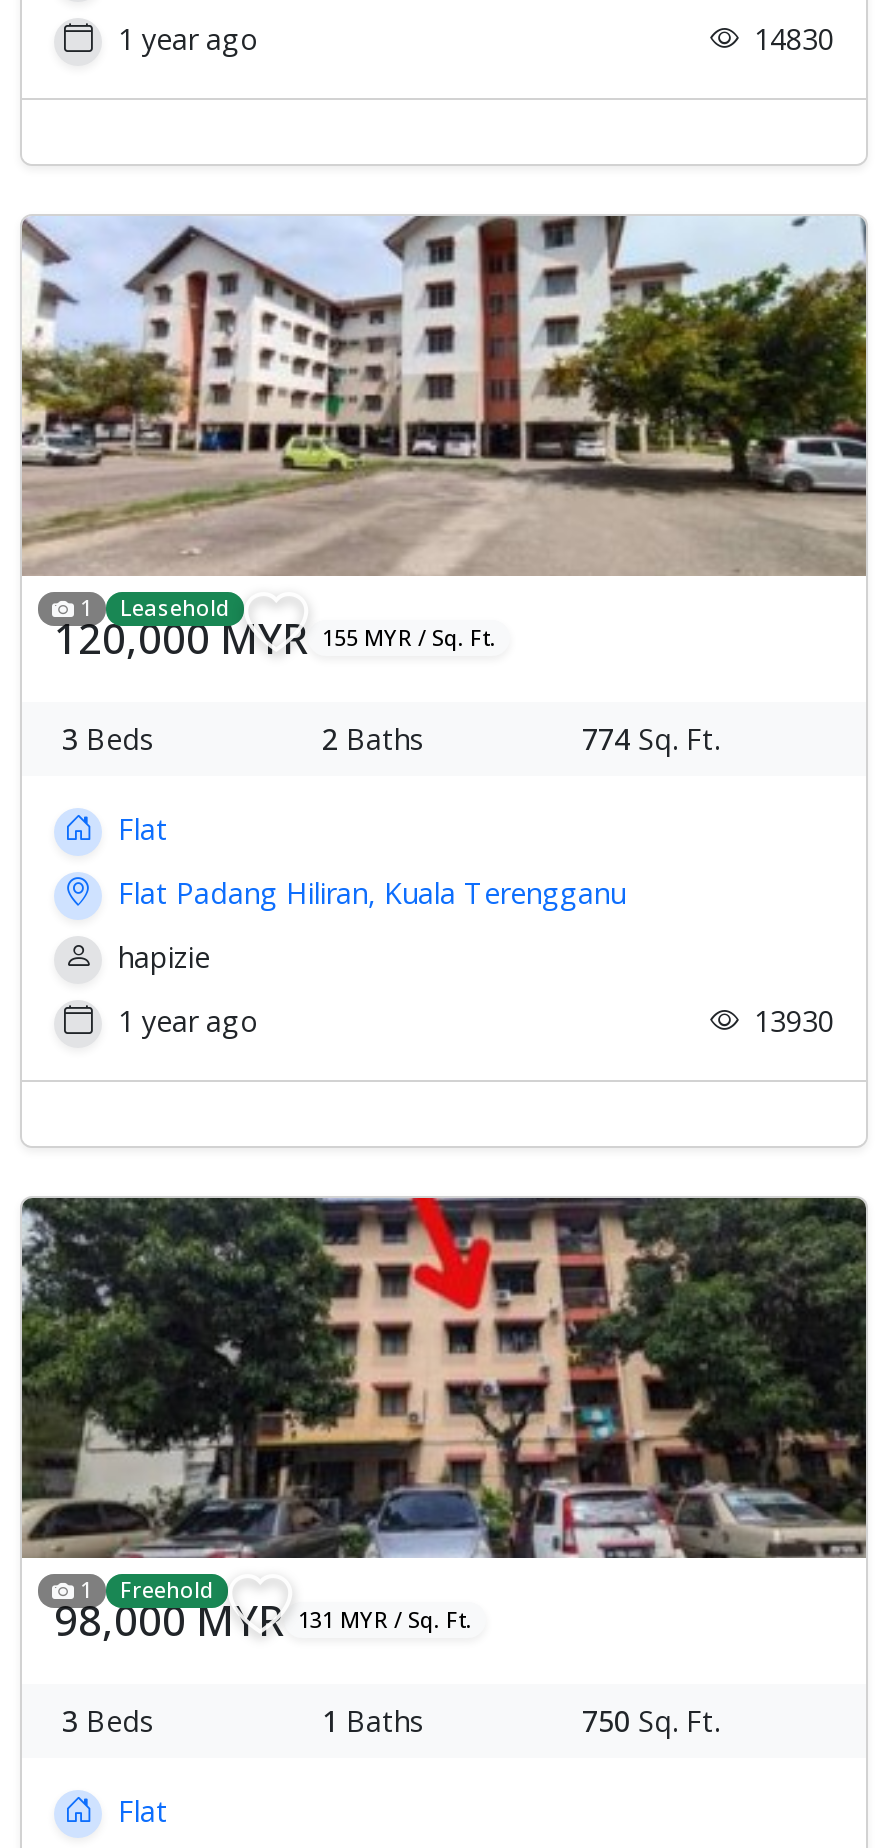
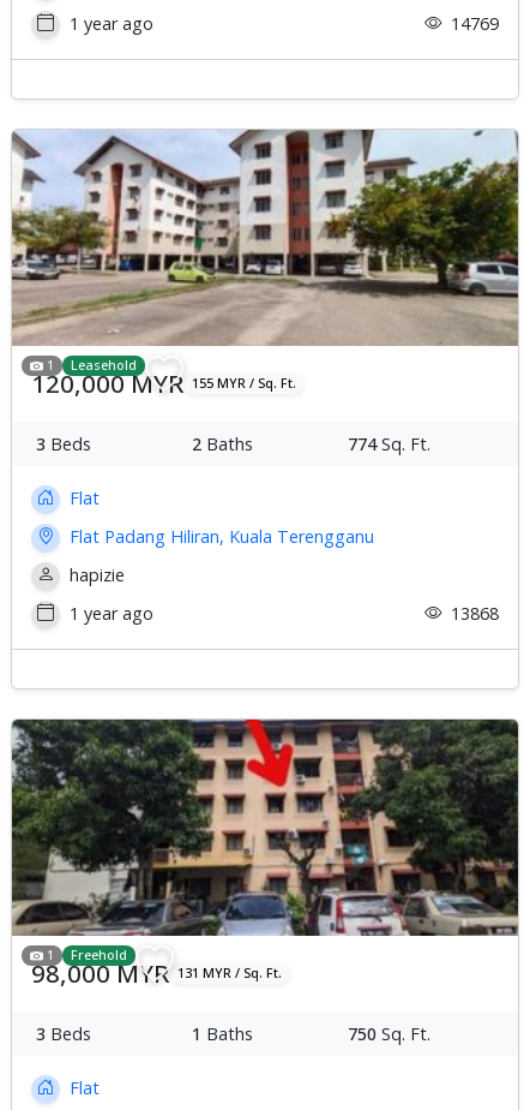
- 14830
+ 14769

- 13930
+ 13868
